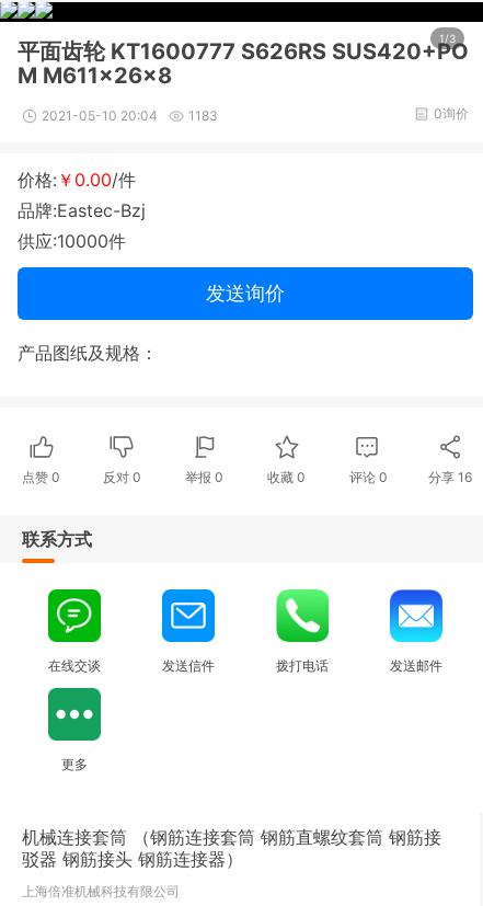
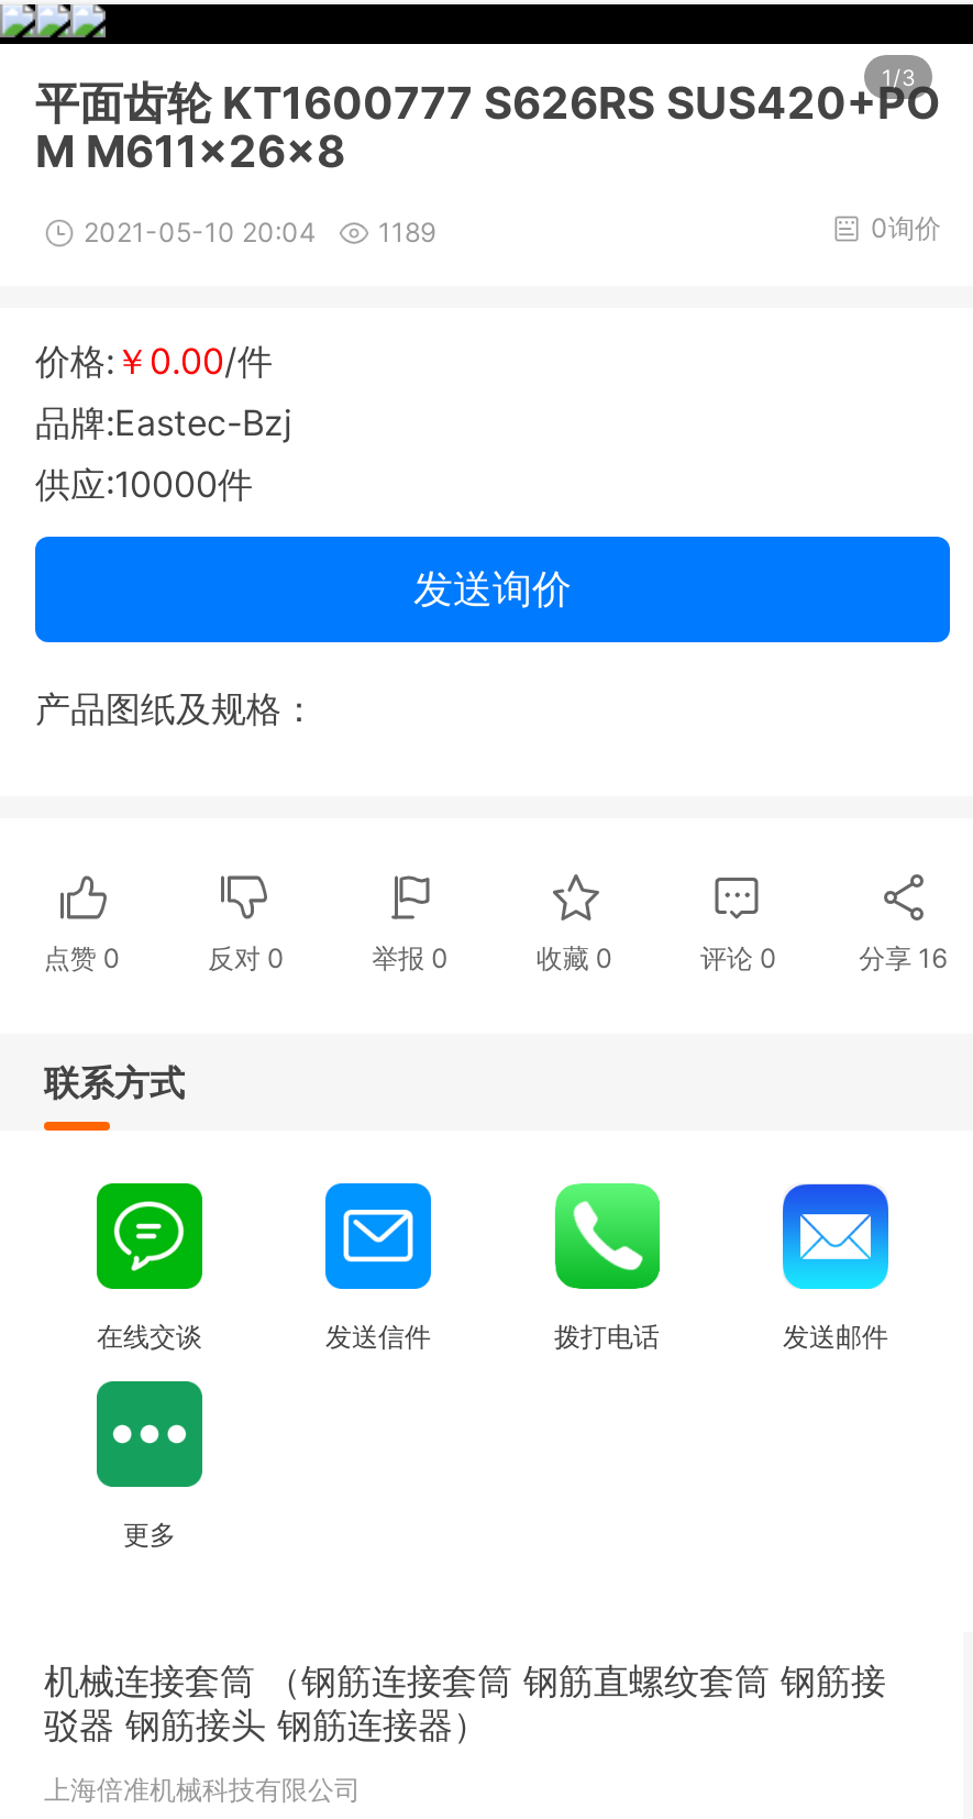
- 2021-05-10 20:04 1183
+ 2021-05-10 20:04 1189
